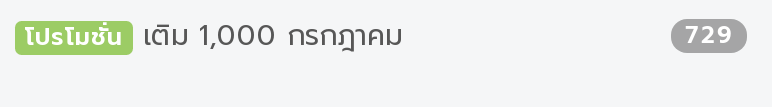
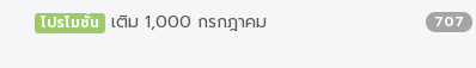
- 729
+ 707
